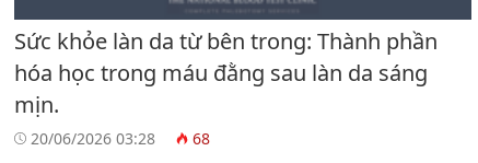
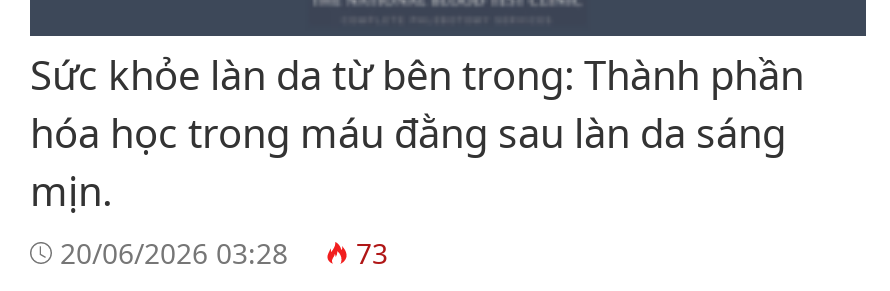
- 20/06/2026 03:28 68
+ 20/06/2026 03:28 73
